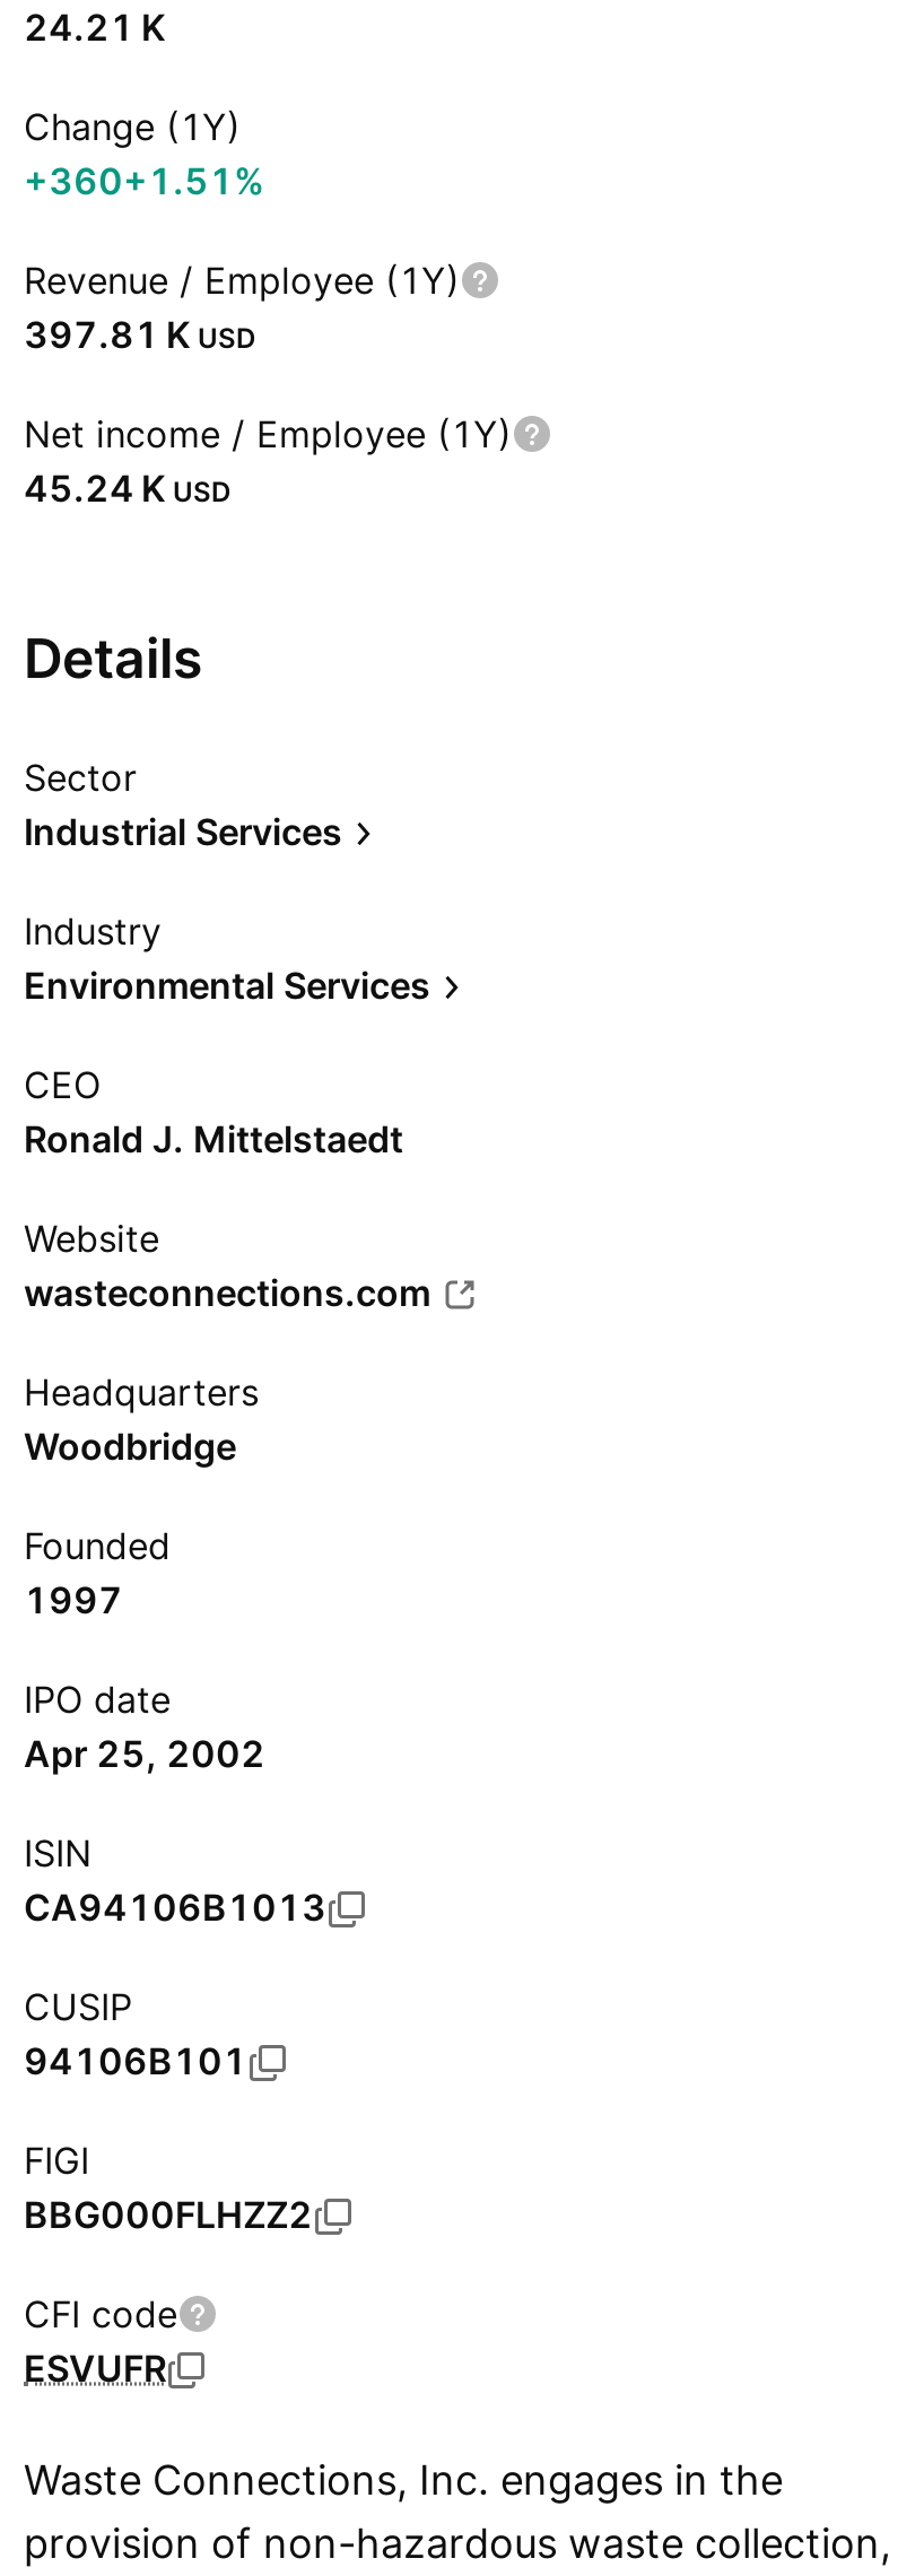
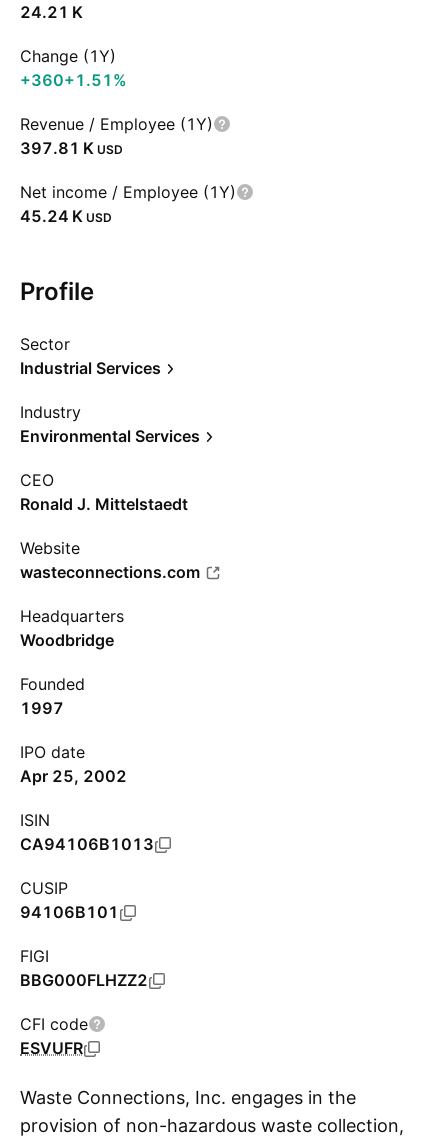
- Details
+ Profile
